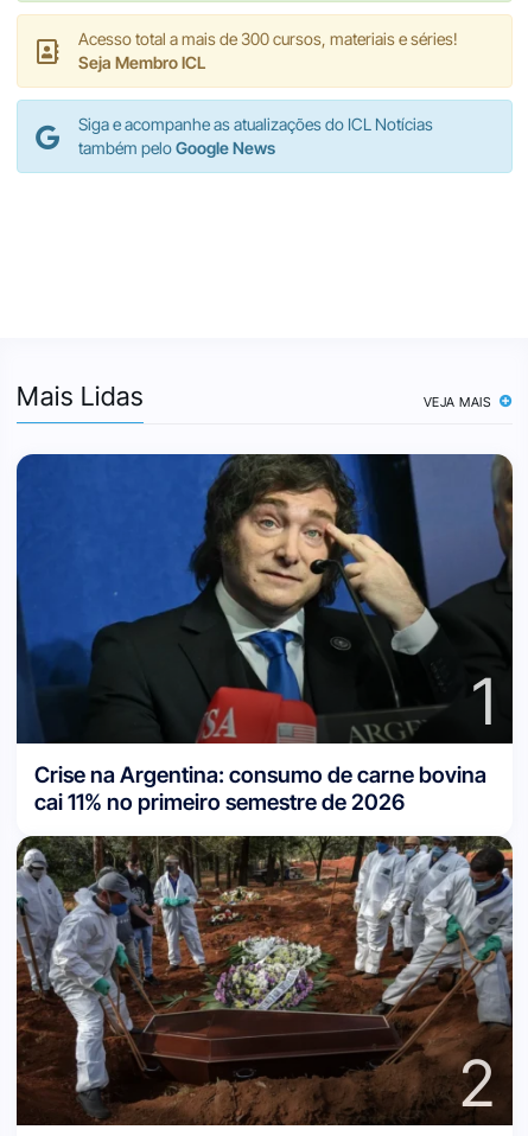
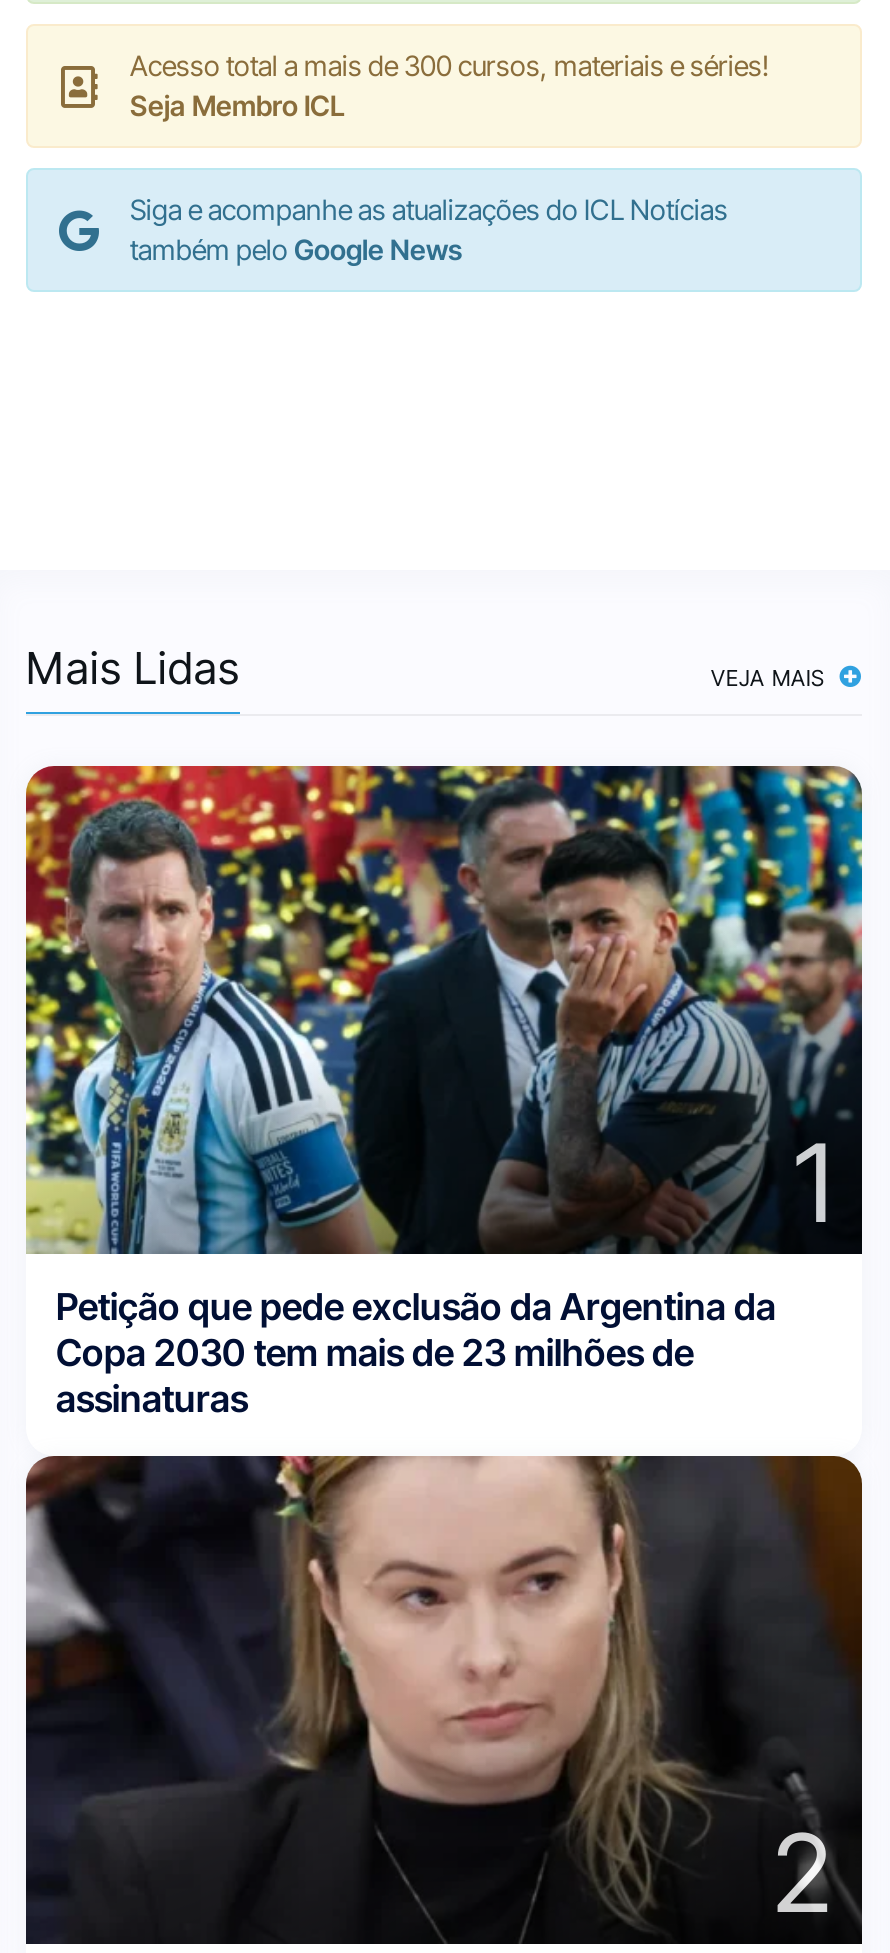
- [image]
- Crise na Argentina: consumo de carne bovina
- cai 11% no primeiro semestre de 2026
+ [image]
+ Petição que pede exclusão da Argentina da
+ Copa 2030 tem mais de 23 milhões de
+ assinaturas

- [image]
+ [image]
